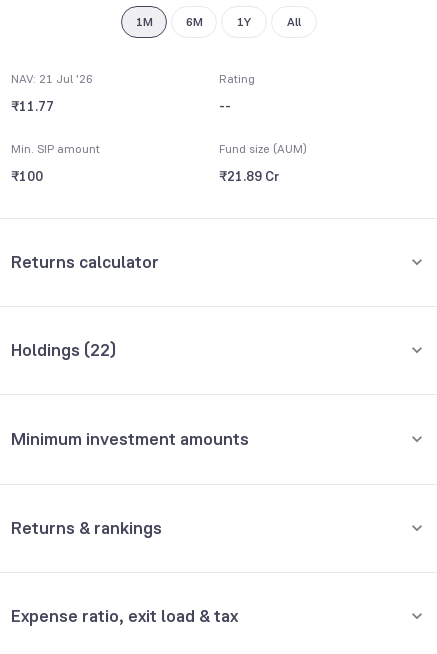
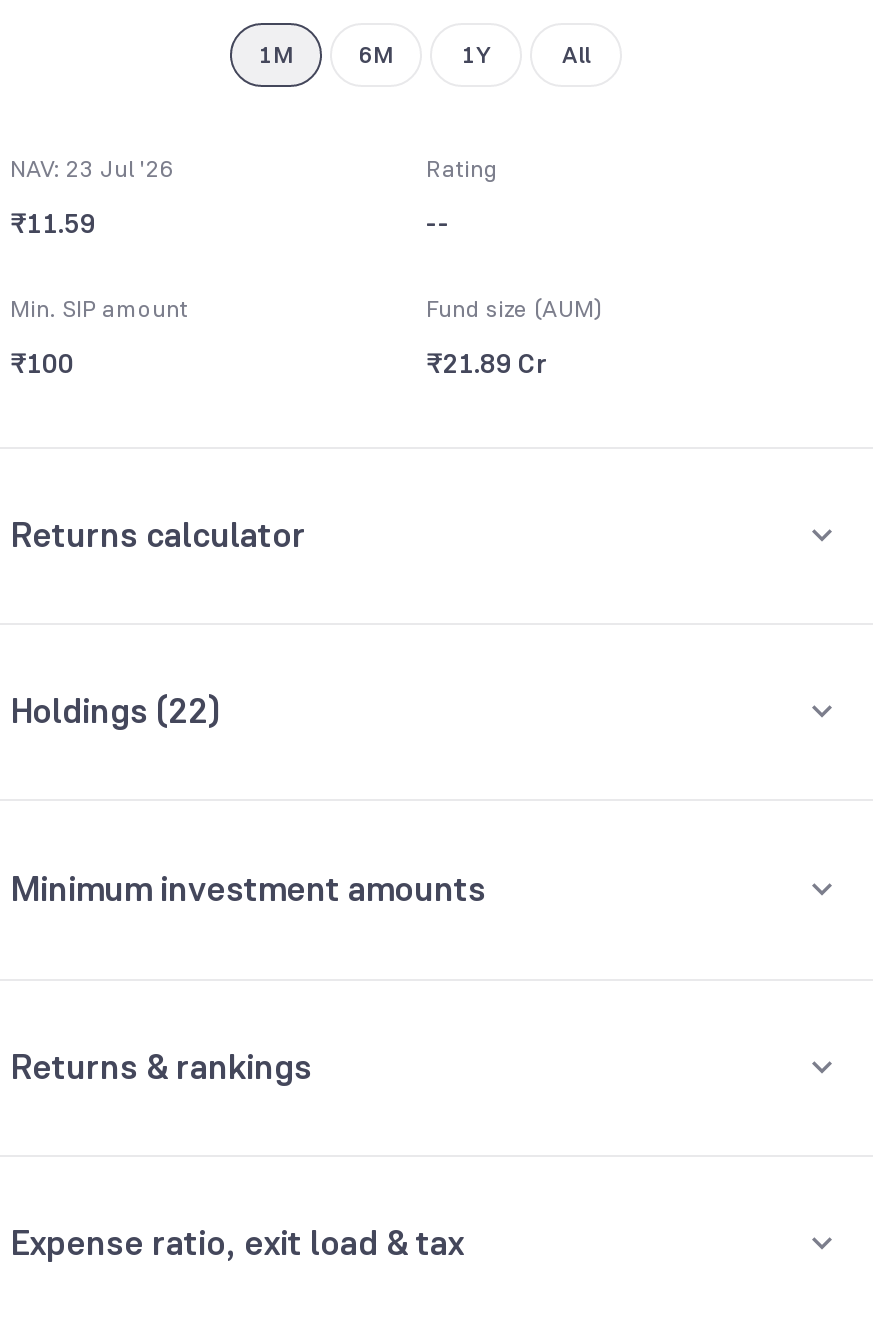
- NAV: 21 Jul '26
+ NAV: 23 Jul '26

- ₹11.77
+ ₹11.59
